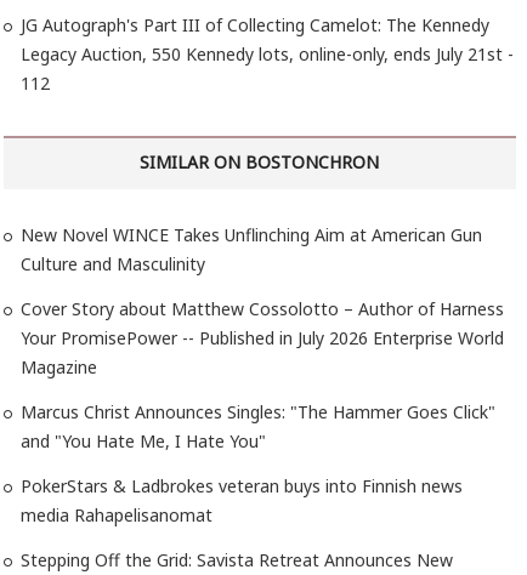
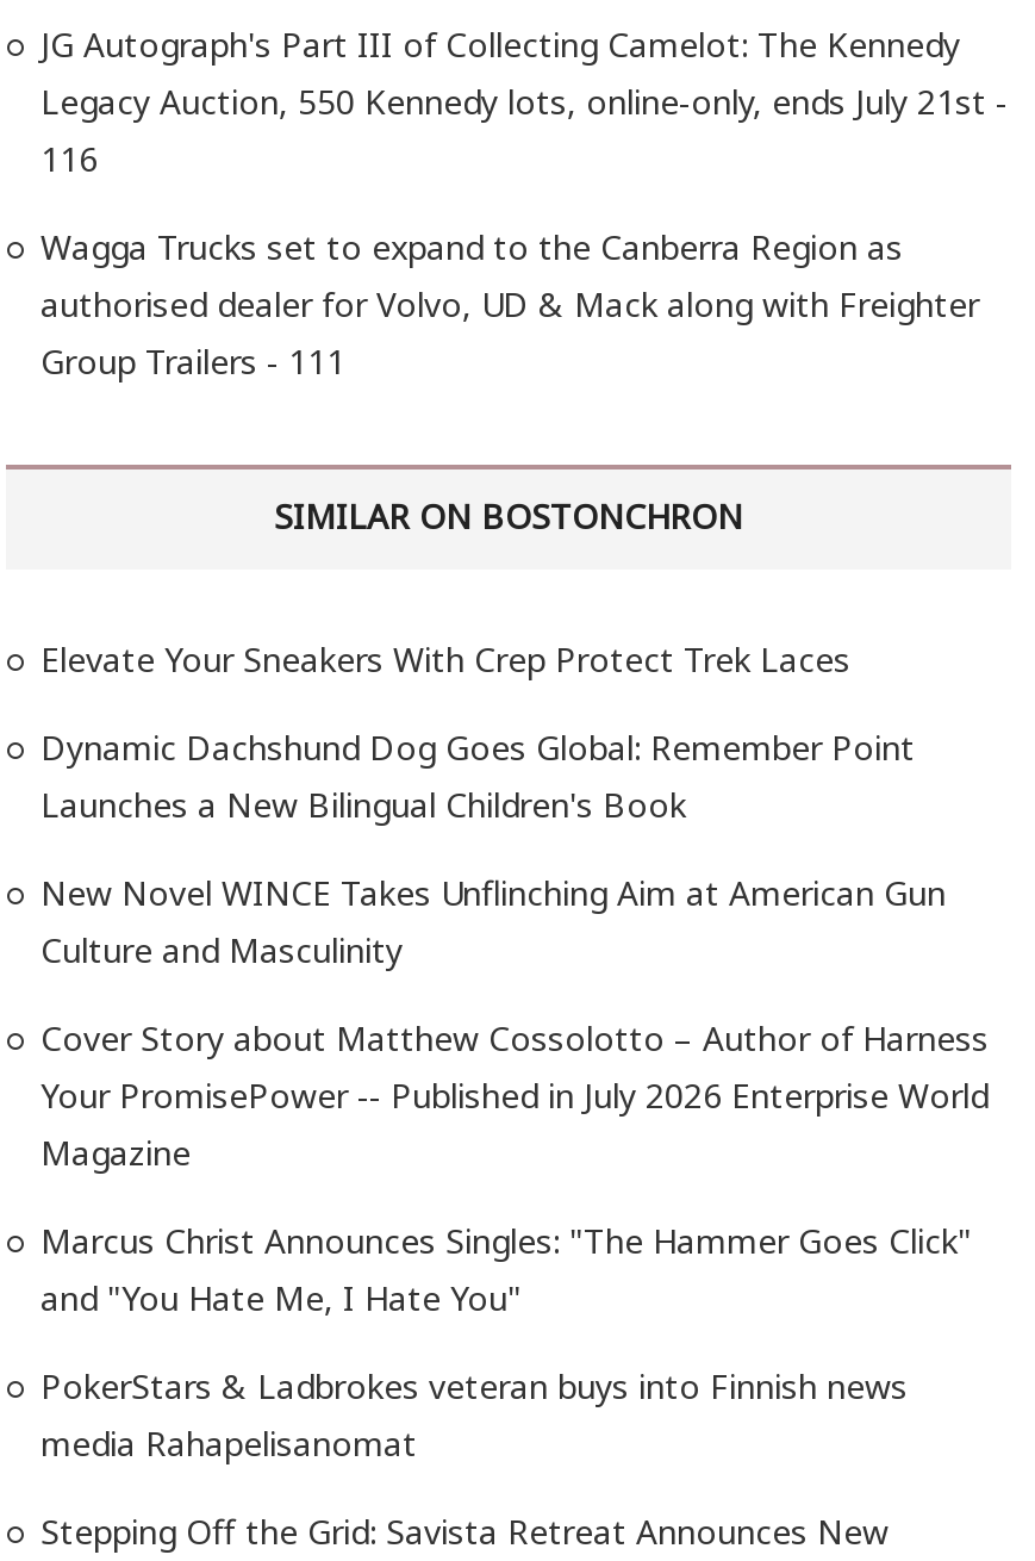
- 112
+ 116
+ Wagga Trucks set to expand to the Canberra Region as
+ authorised dealer for Volvo, UD & Mack along with Freighter
+ Group Trailers - 111

+ Elevate Your Sneakers With Crep Protect Trek Laces
+ Dynamic Dachshund Dog Goes Global: Remember Point
+ Launches a New Bilingual Children's Book
